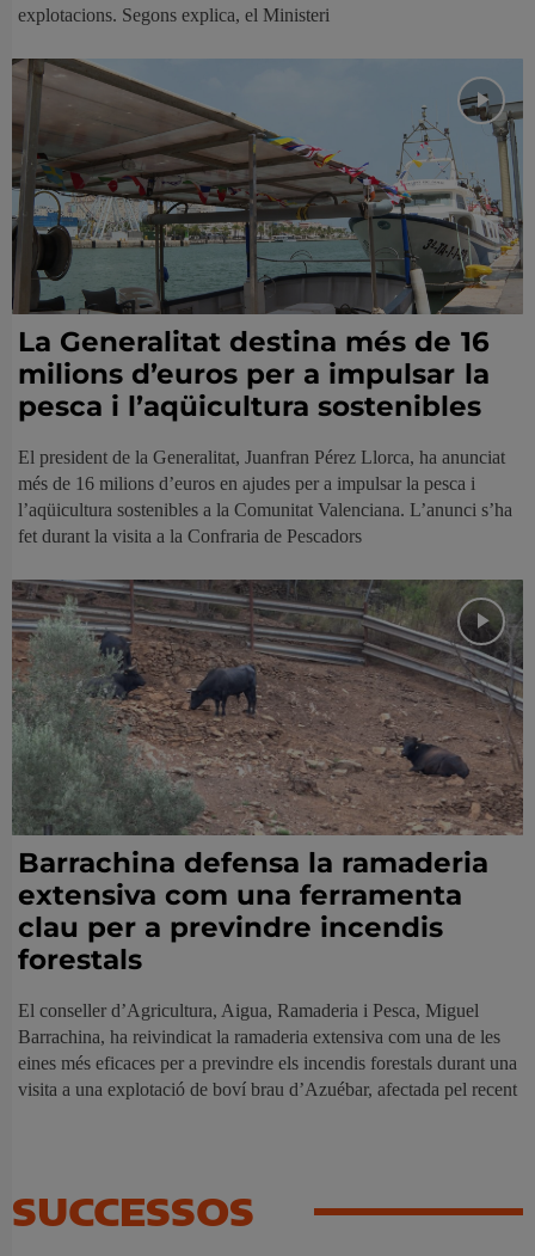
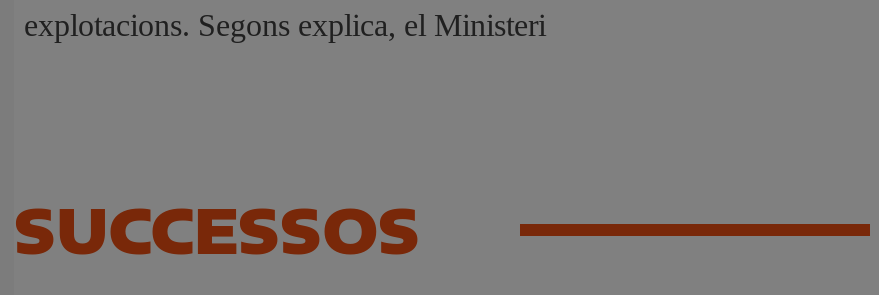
- [image]
- La Generalitat destina més de 16
- milions d’euros per a impulsar la
- pesca i l’aqüicultura sostenibles
- El president de la Generalitat, Juanfran Pérez Llorca, ha anunciat
- més de 16 milions d’euros en ajudes per a impulsar la pesca i
- l’aqüicultura sostenibles a la Comunitat Valenciana. L’anunci s’ha
- fet durant la visita a la Confraria de Pescadors

- [image]
- Barrachina defensa la ramaderia
- extensiva com una ferramenta
- clau per a previndre incendis
- forestals
- El conseller d’Agricultura, Aigua, Ramaderia i Pesca, Miguel
- Barrachina, ha reivindicat la ramaderia extensiva com una de les
- eines més eficaces per a previndre els incendis forestals durant una
- visita a una explotació de boví brau d’Azuébar, afectada pel recent
